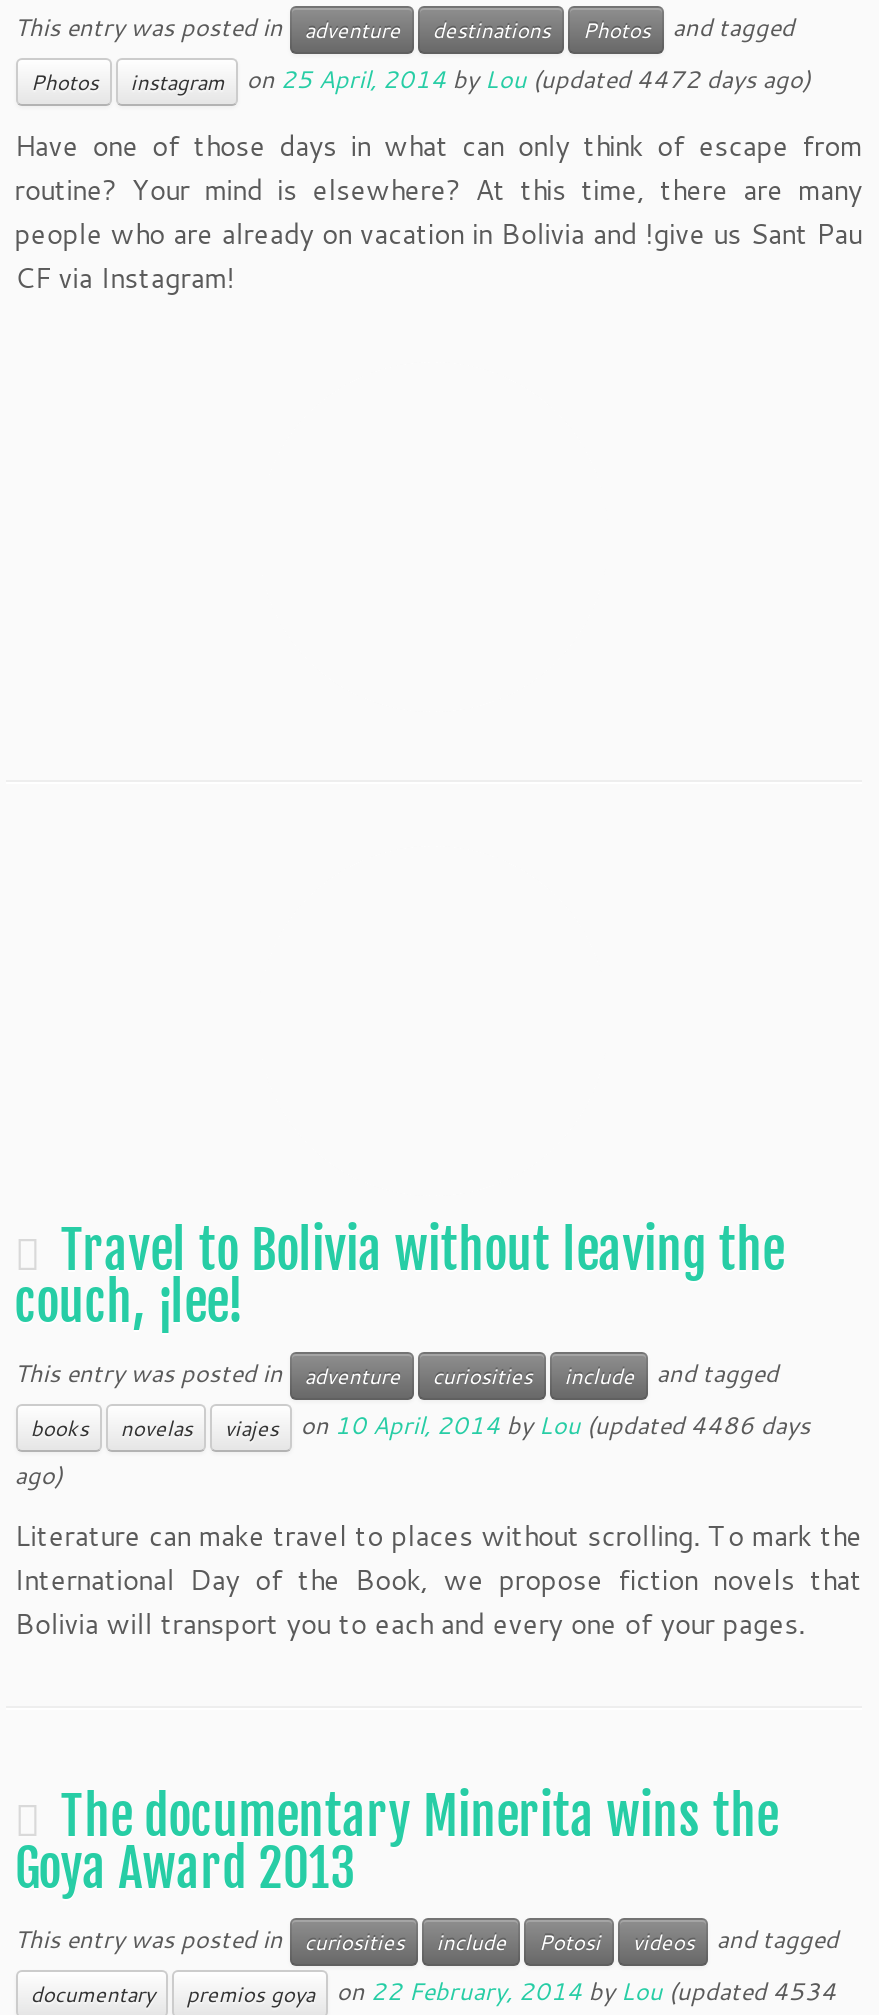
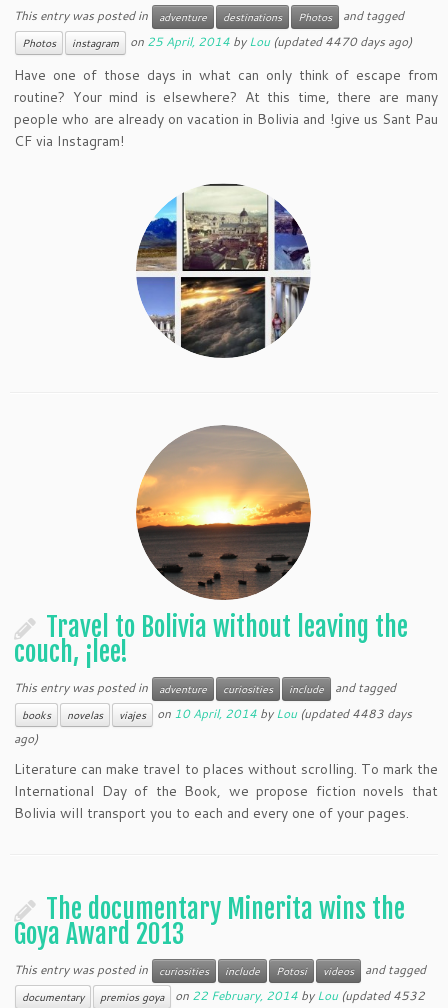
- instagram on 25 April, 2014 by Lou (updated 4472 days ago)
+ instagram on 25 April, 2014 by Lou (updated 4470 days ago)

+ [image]

+ [image]

- viajes on 10 April, 2014 by Lou (updated 4486 days
+ viajes on 10 April, 2014 by Lou (updated 4483 days

- premios goya on 22 February, 2014 by Lou (updated 4534
+ premios goya on 22 February, 2014 by Lou (updated 4532
